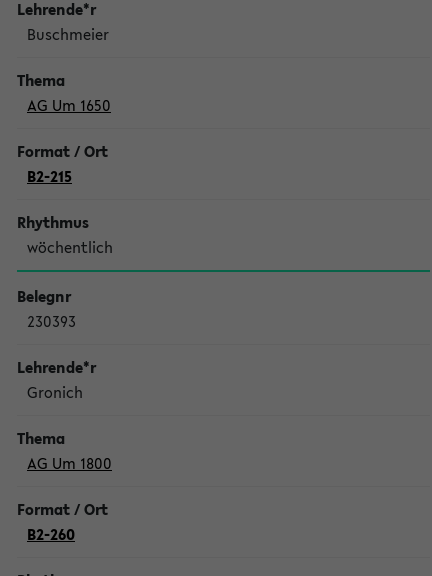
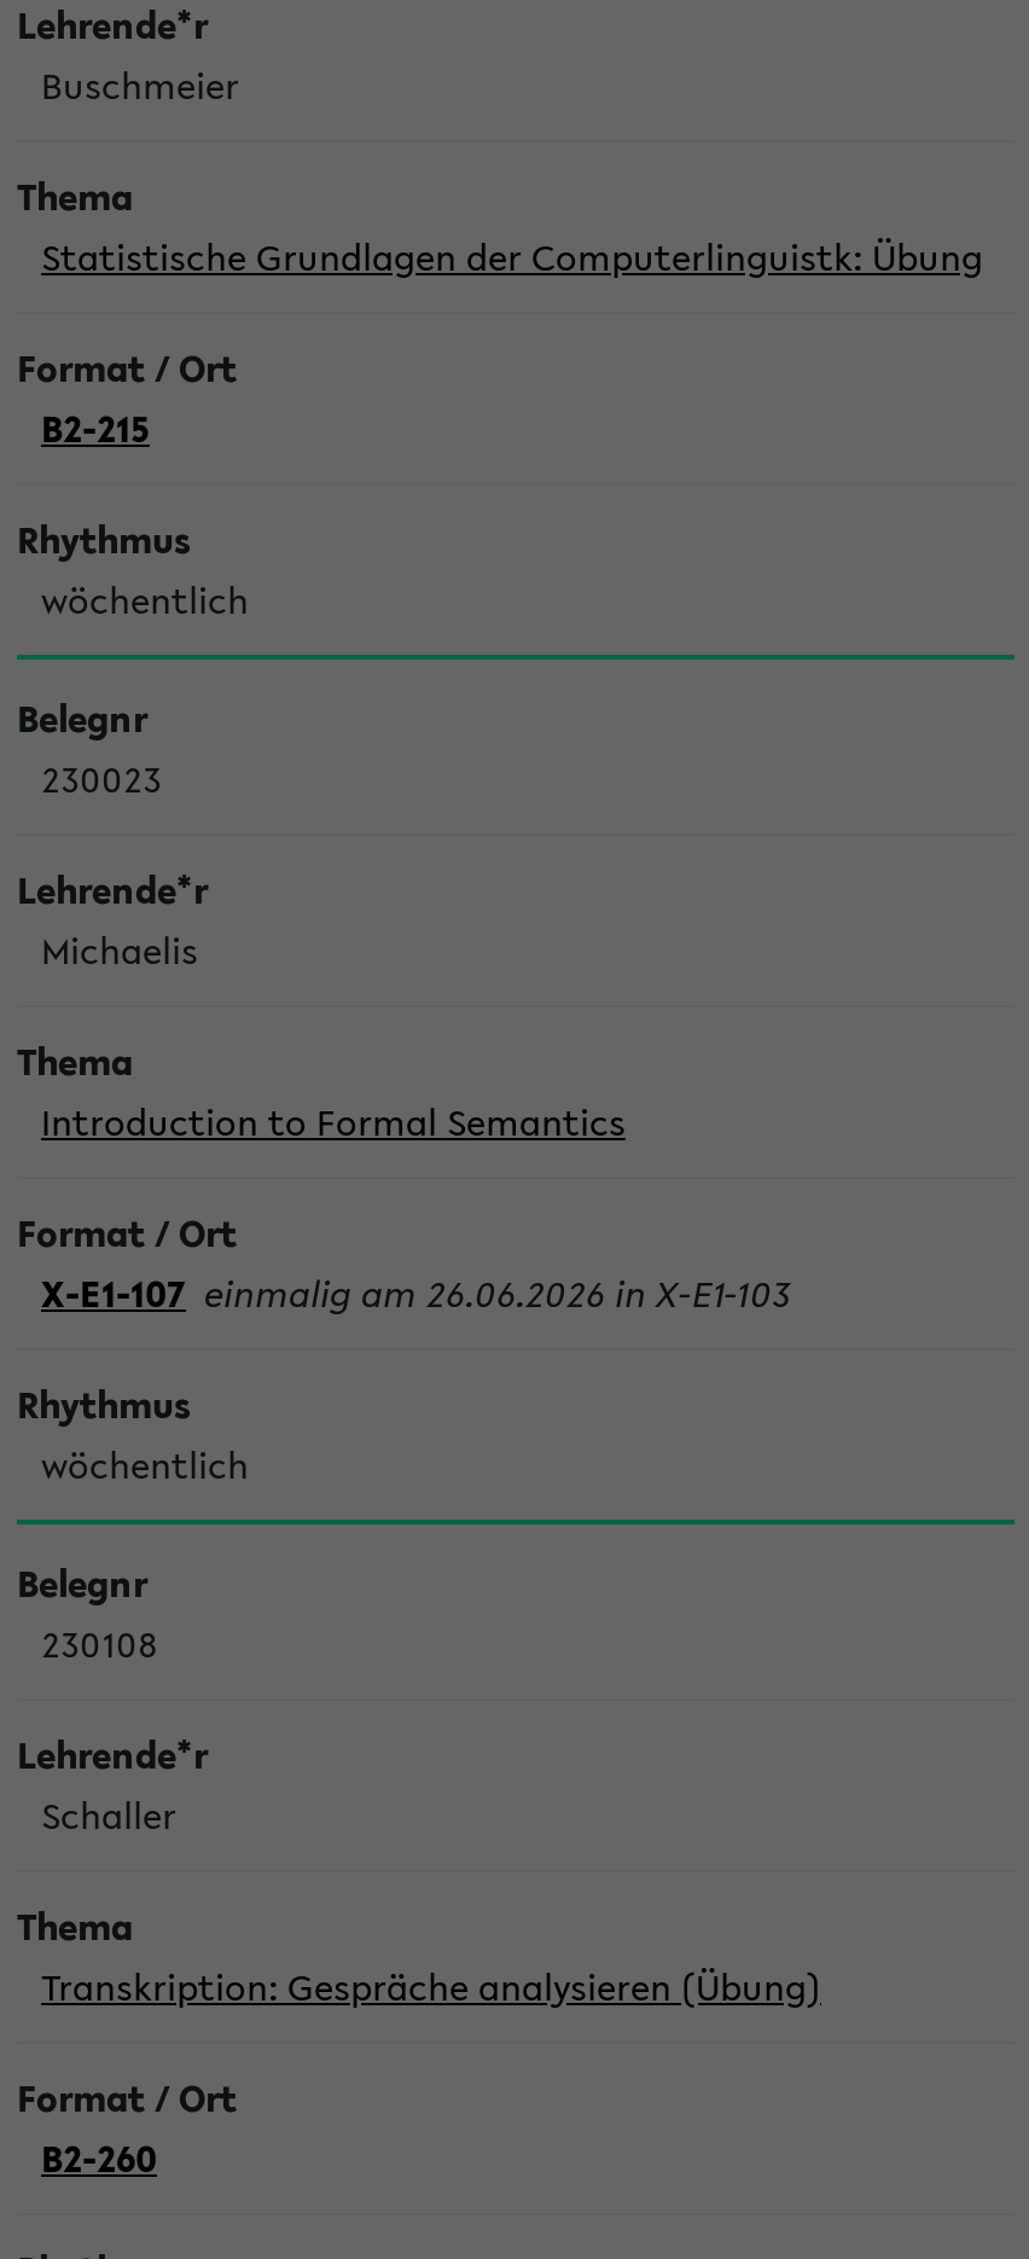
- AG Um 1650
+ Statistische Grundlagen der Computerlinguistk: Übung

- 230393
- Gronich
- AG Um 1800
+ 230023
+ Michaelis
+ Introduction to Formal Semantics
+ X-E1-107 einmalig am 26.06.2026 in X-E1-103
+ wöchentlich
+ 230108
+ Schaller
+ Transkription: Gespräche analysieren (Übung)
